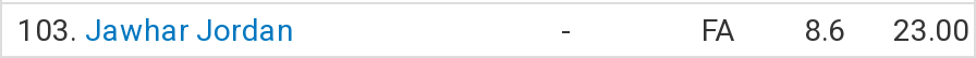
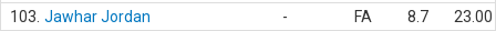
- FA 8.6 23.00
+ FA 8.7 23.00
